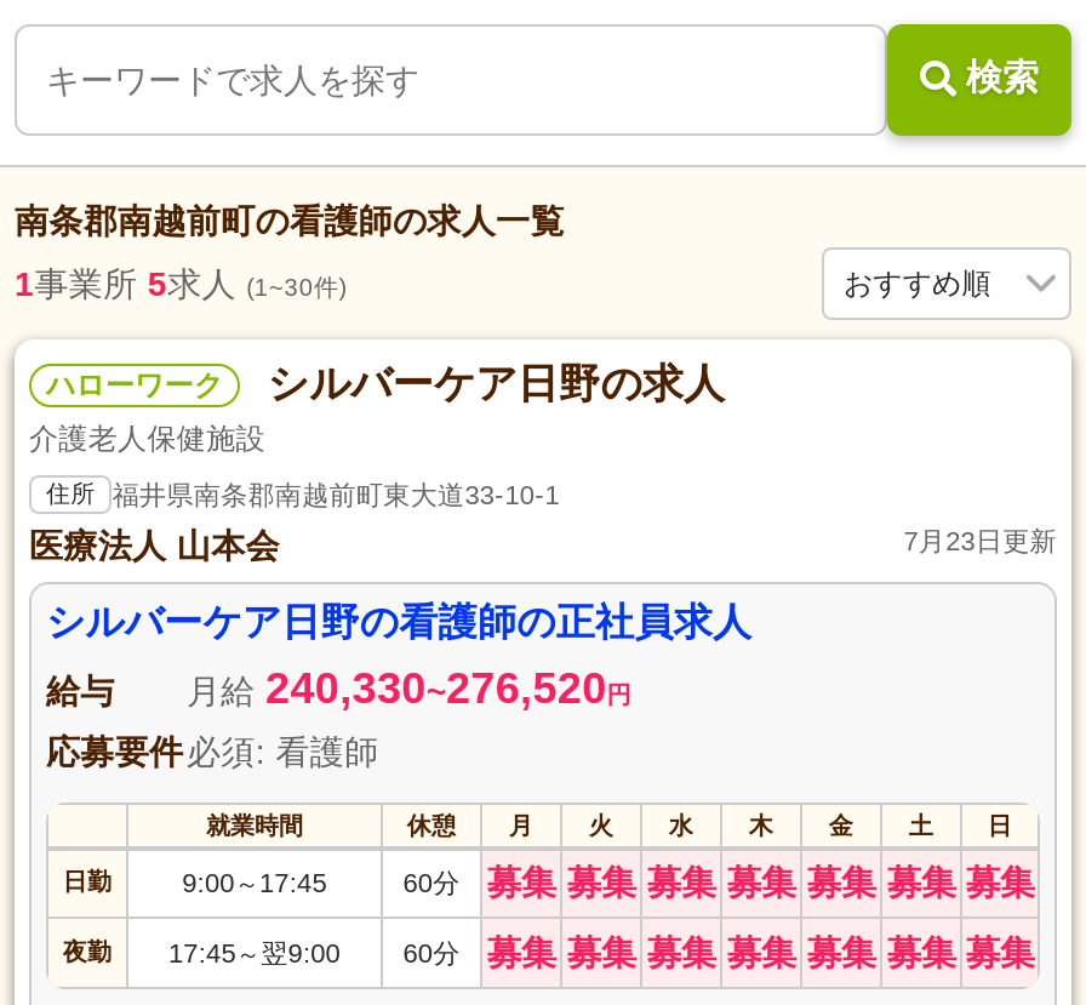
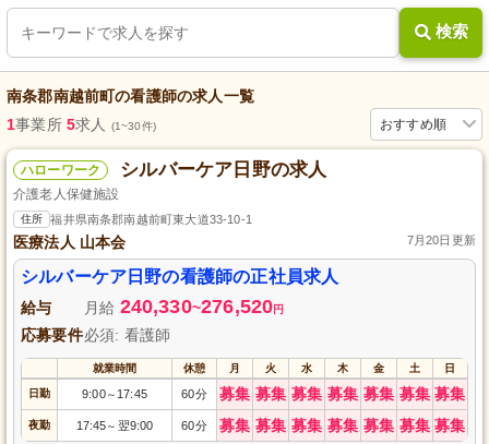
- 7月23日更新
+ 7月20日更新
